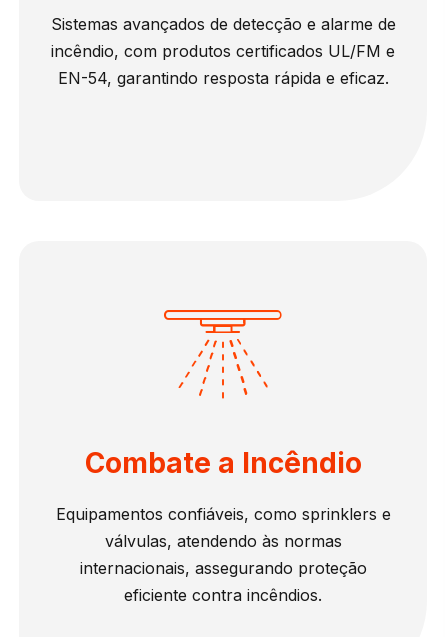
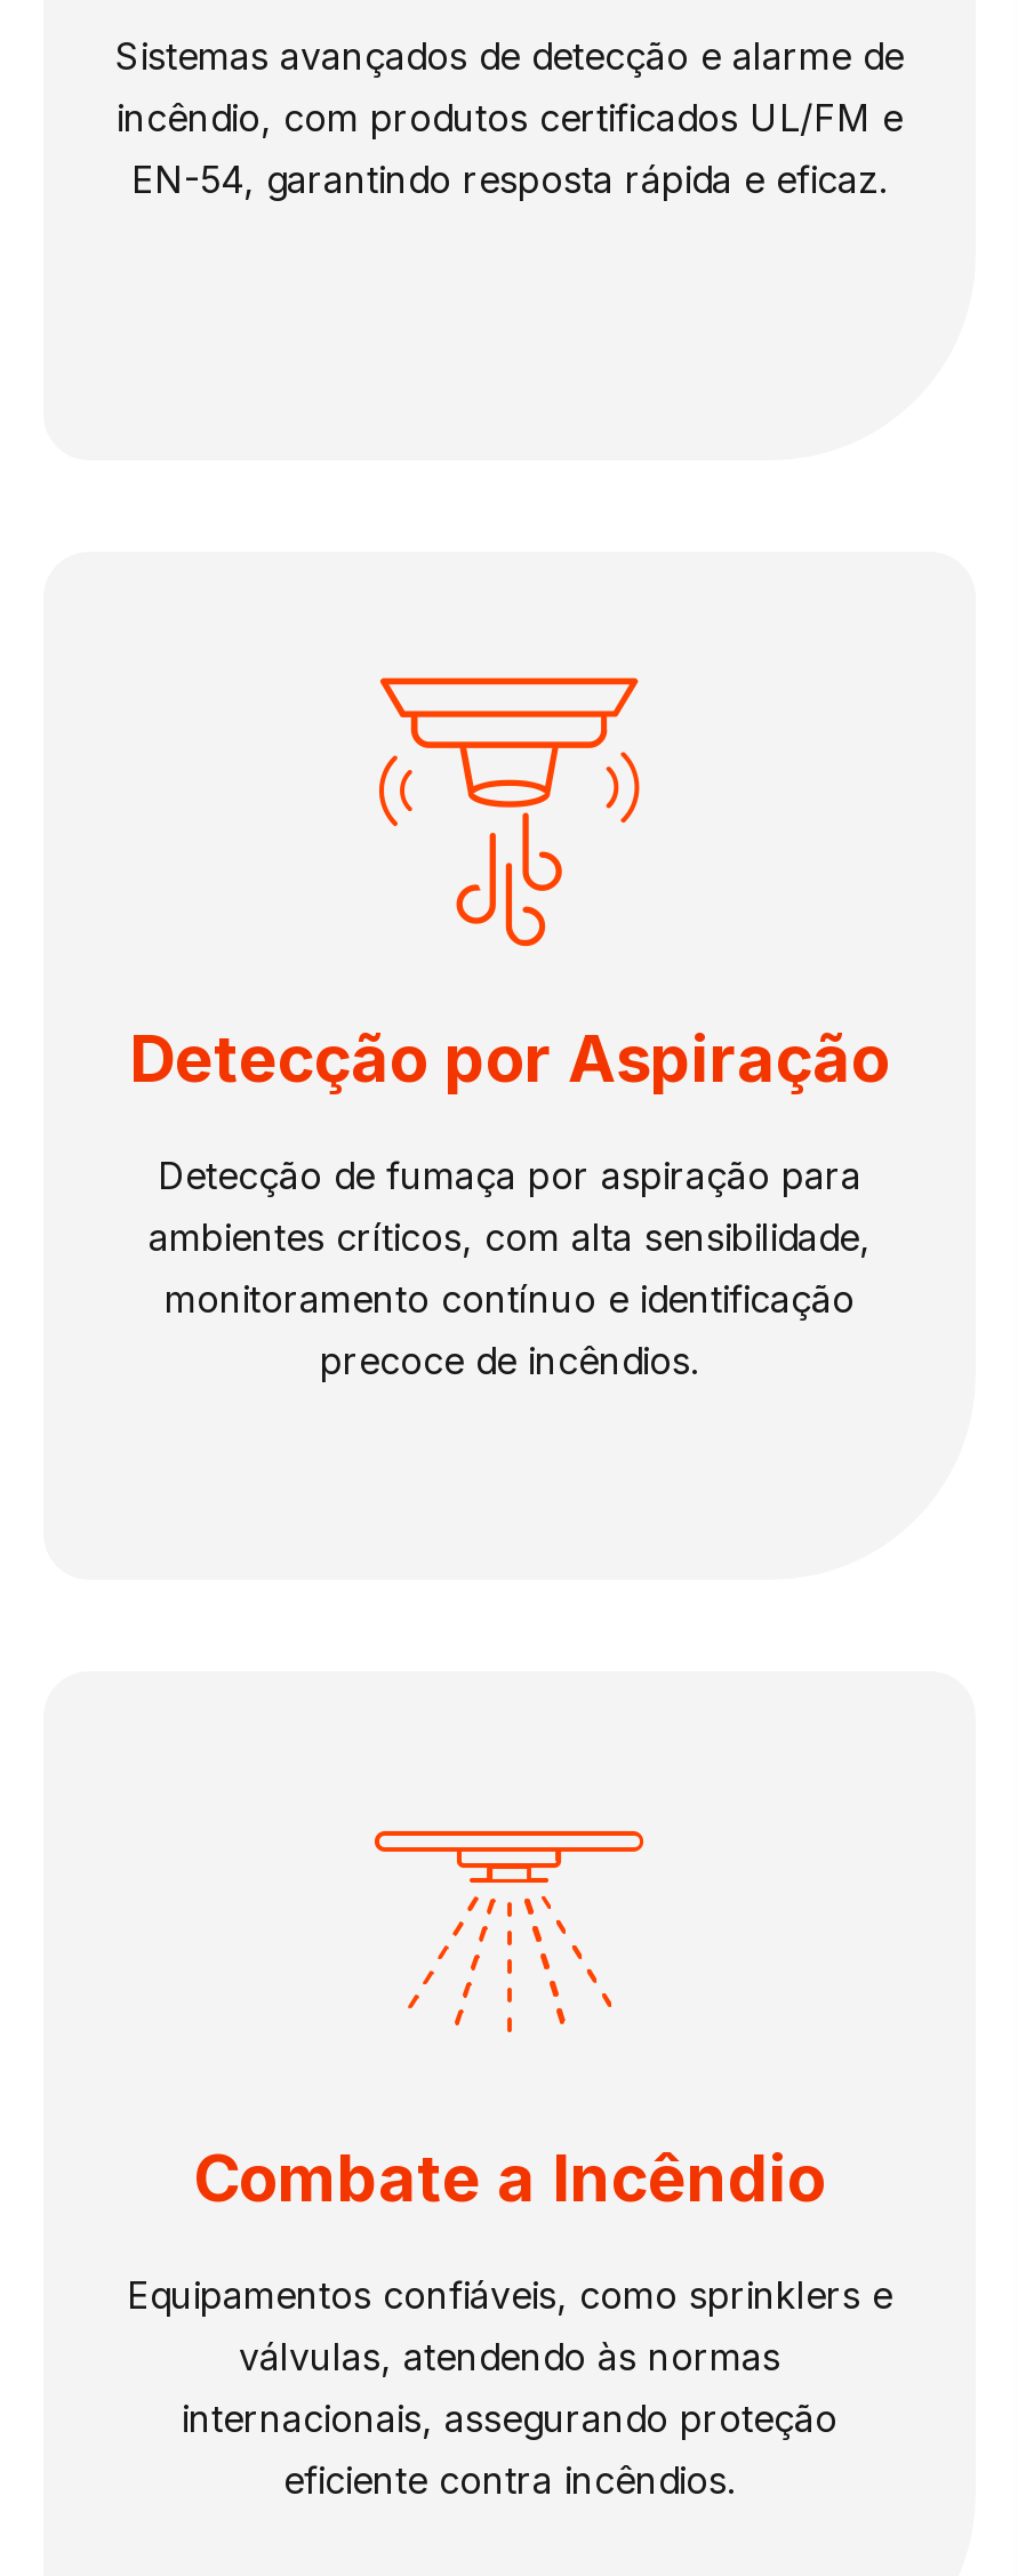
+ [image]
+ Detecção por Aspiração
+ Detecção de fumaça por aspiração para
+ ambientes críticos, com alta sensibilidade,
+ monitoramento contínuo e identificação
+ precoce de incêndios.
